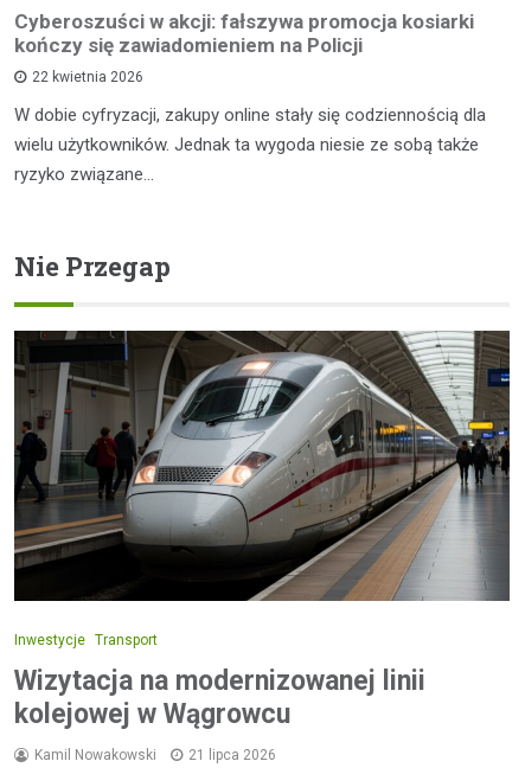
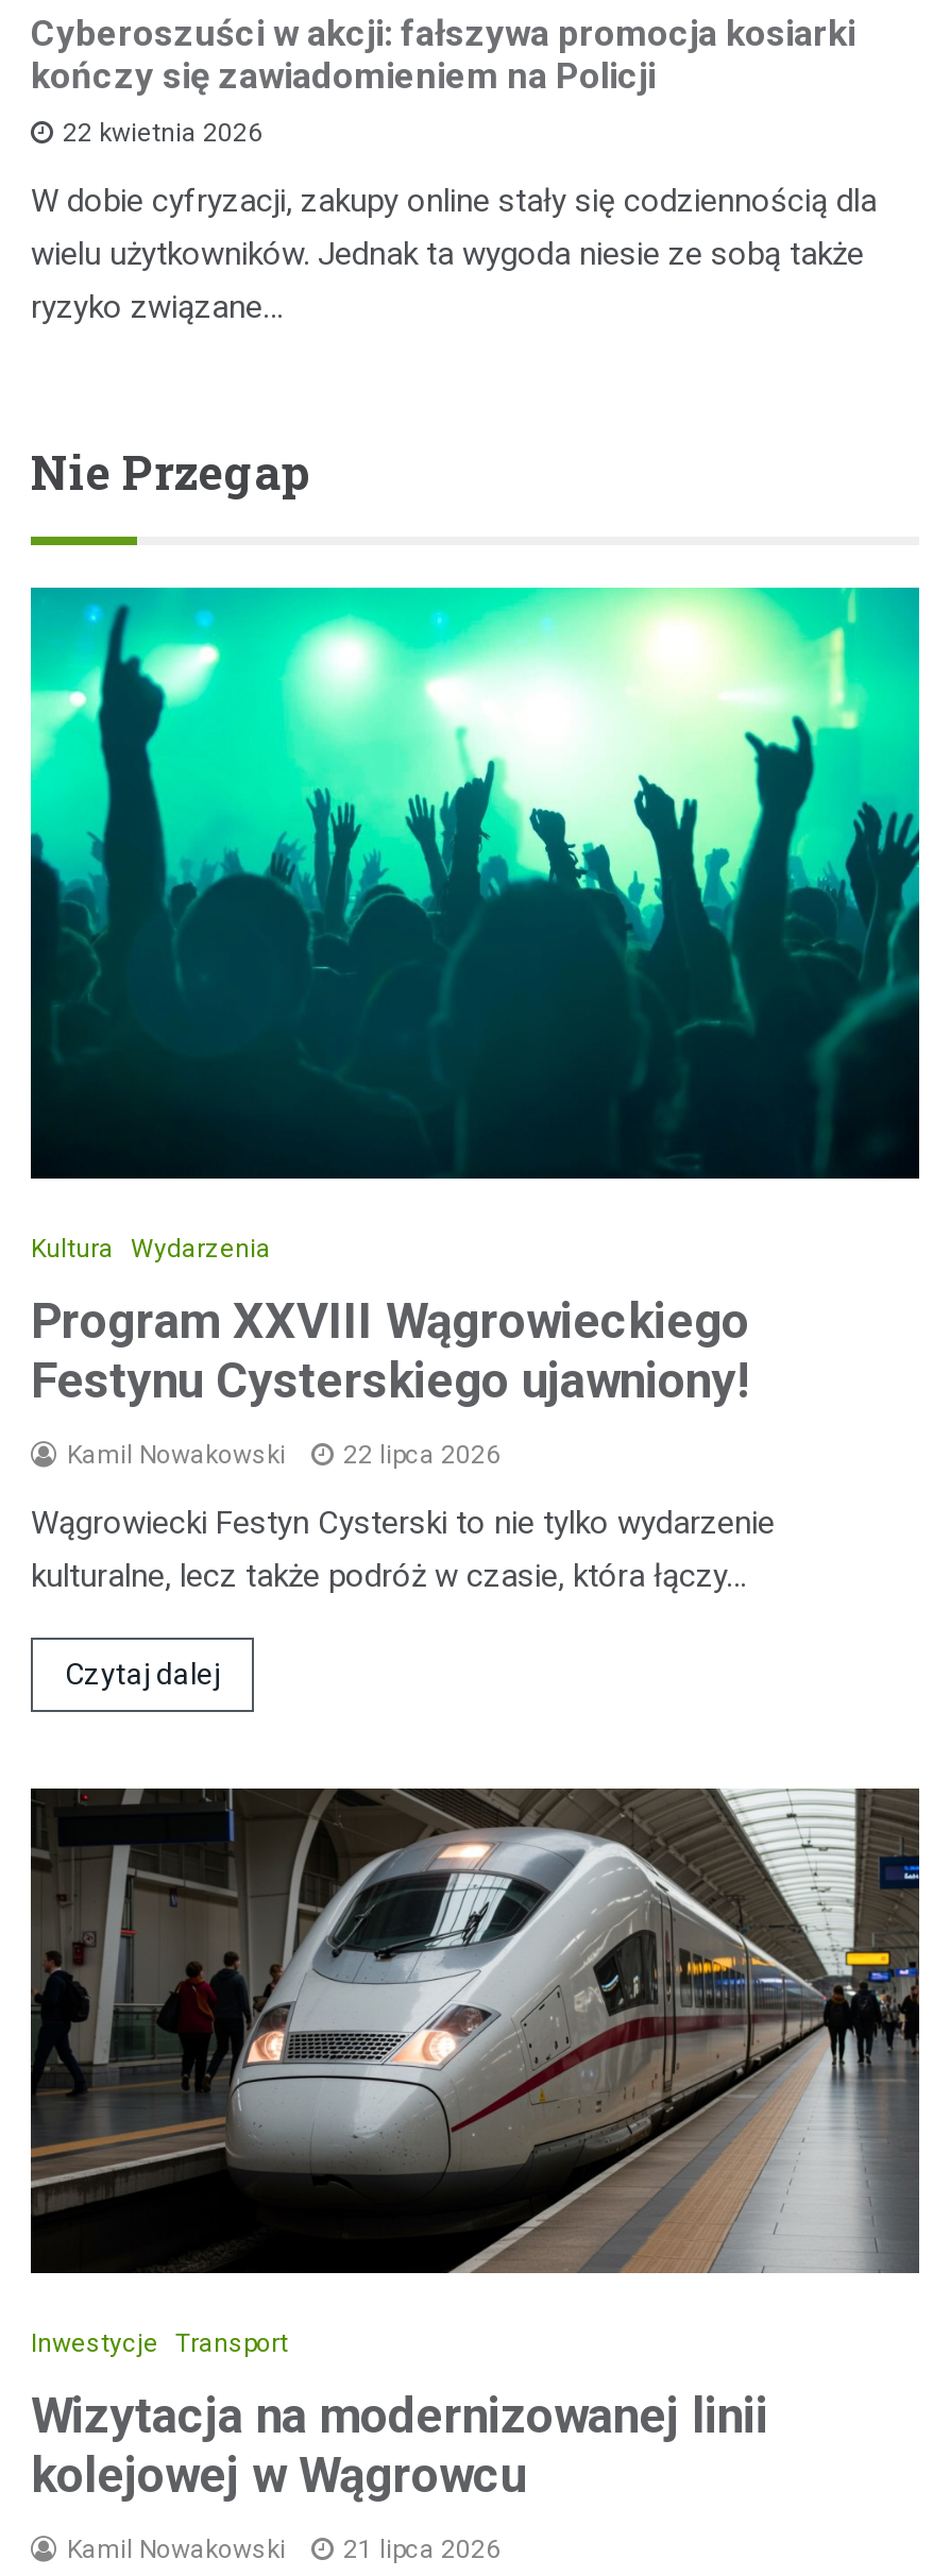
+ [image]
+ Kultura Wydarzenia
+ Program XXVIII Wągrowieckiego
+ Festynu Cysterskiego ujawniony!
+ Kamil Nowakowski
+ 22 lipca 2026
+ Wągrowiecki Festyn Cysterski to nie tylko wydarzenie
+ kulturalne, lecz także podróż w czasie, która łączy…
+ Czytaj dalej
